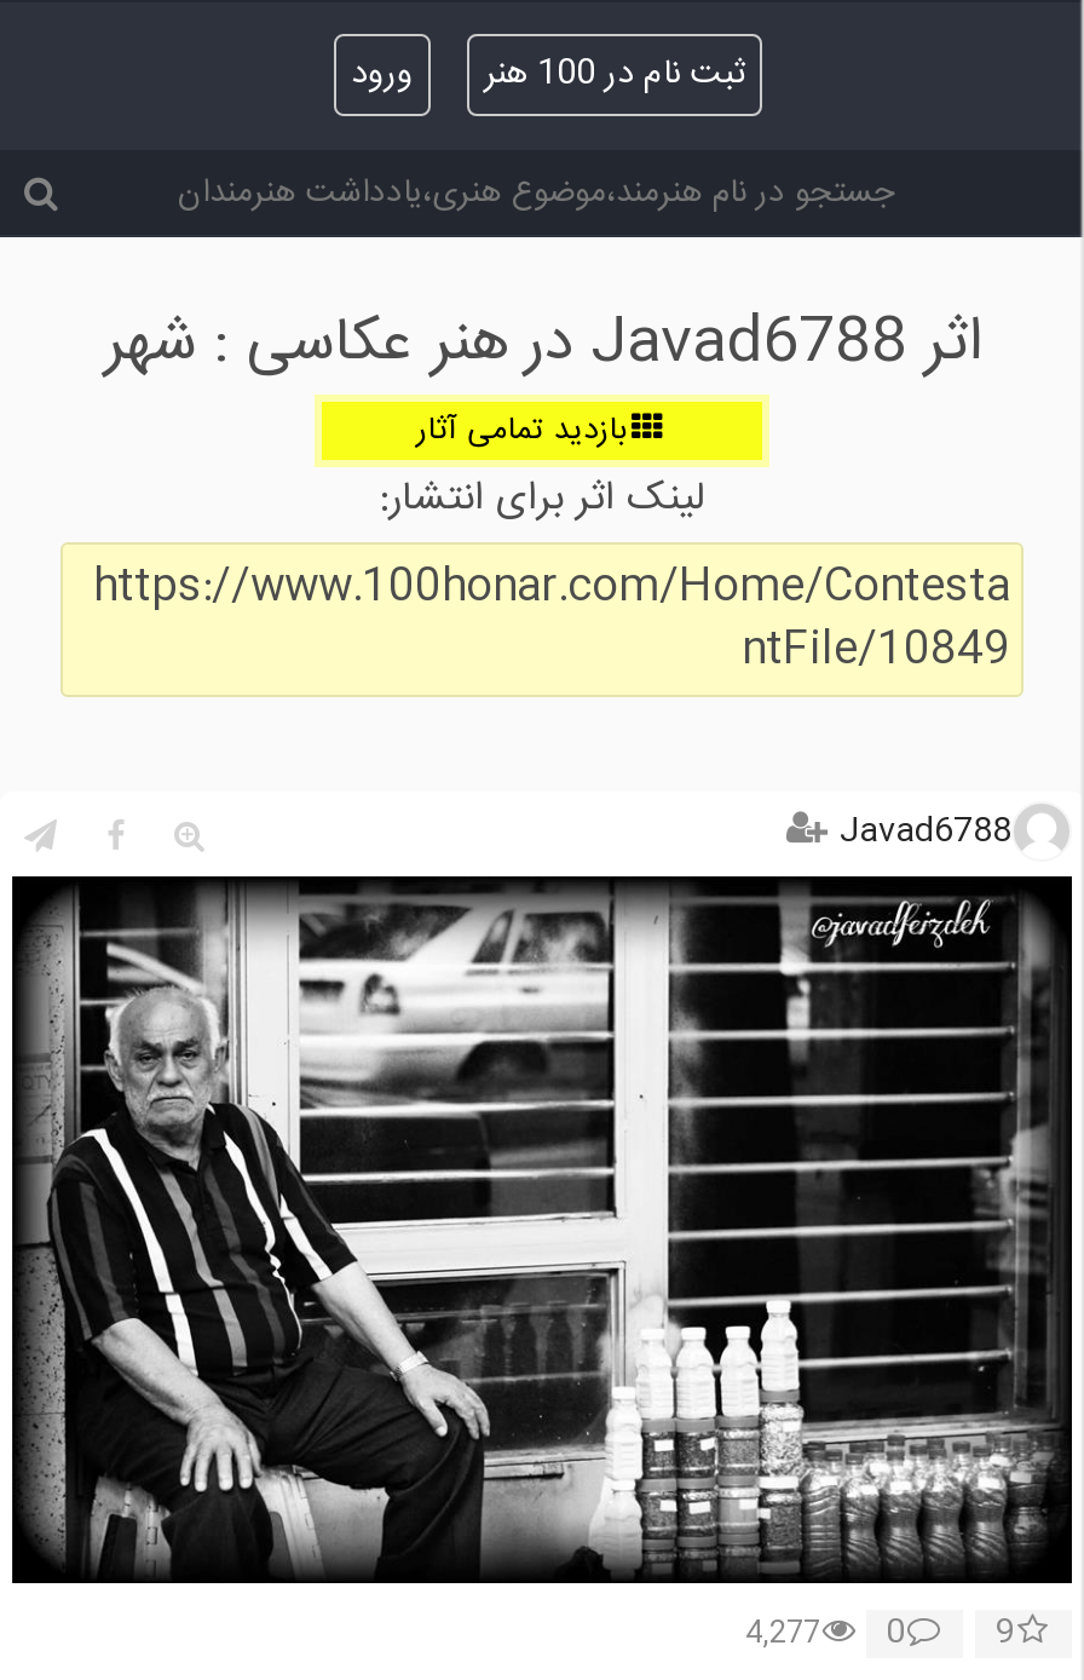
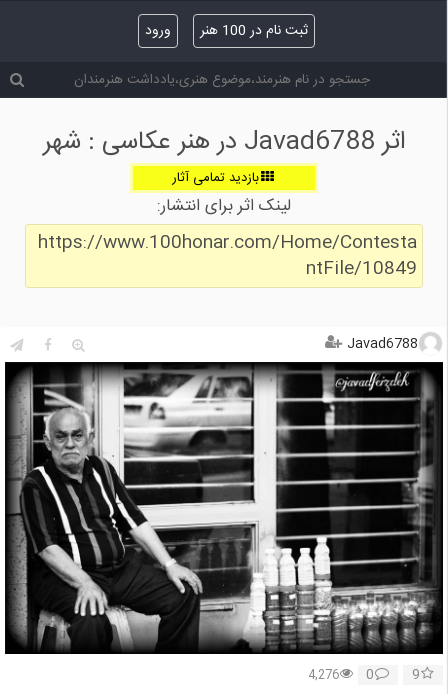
- 4,277 0 9
+ 4,276 0 9
